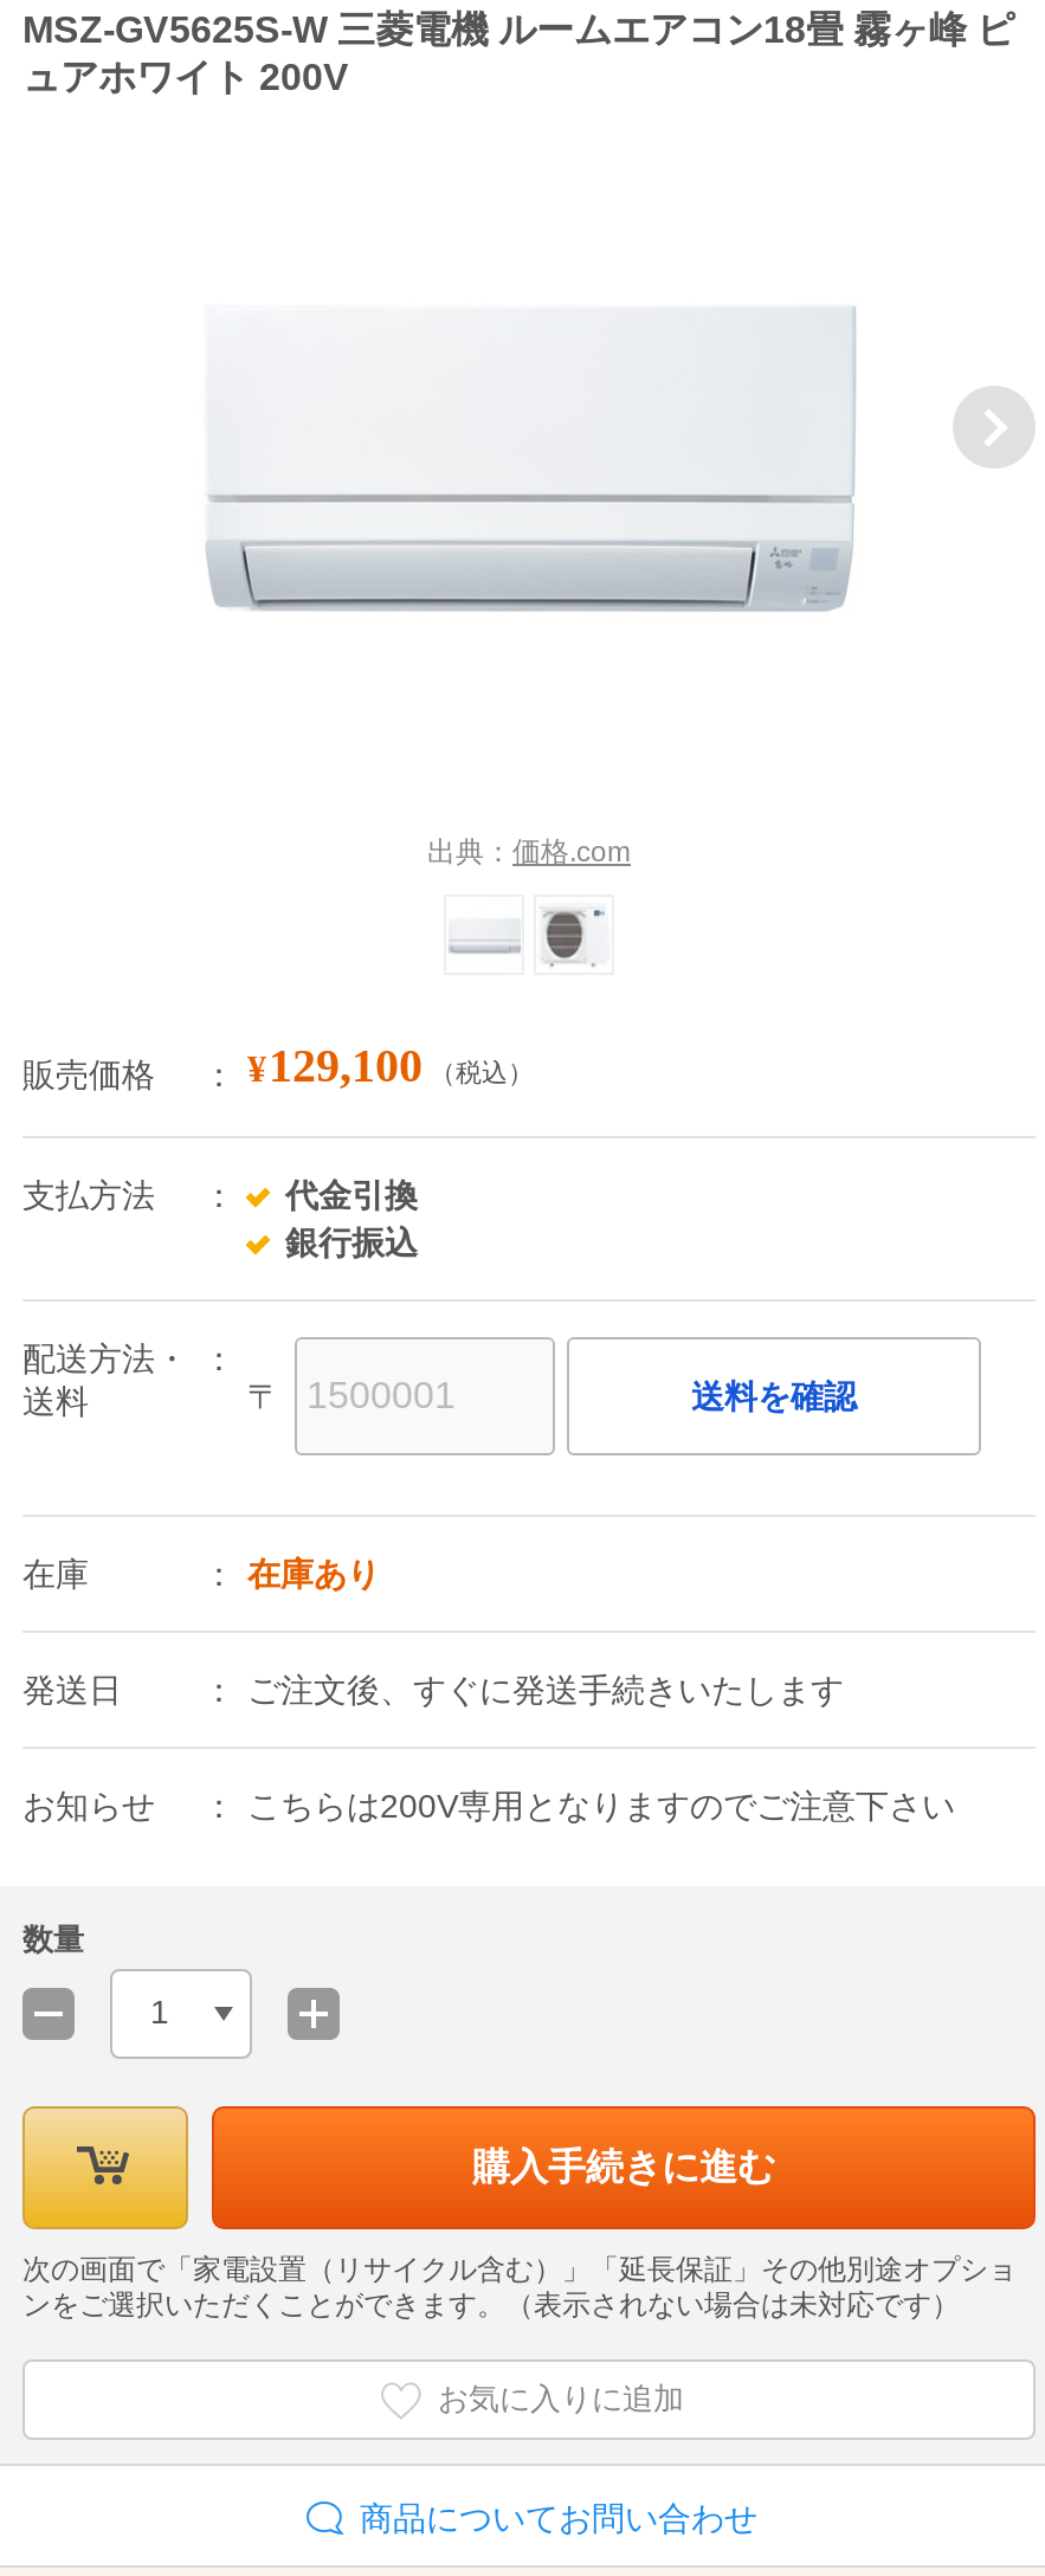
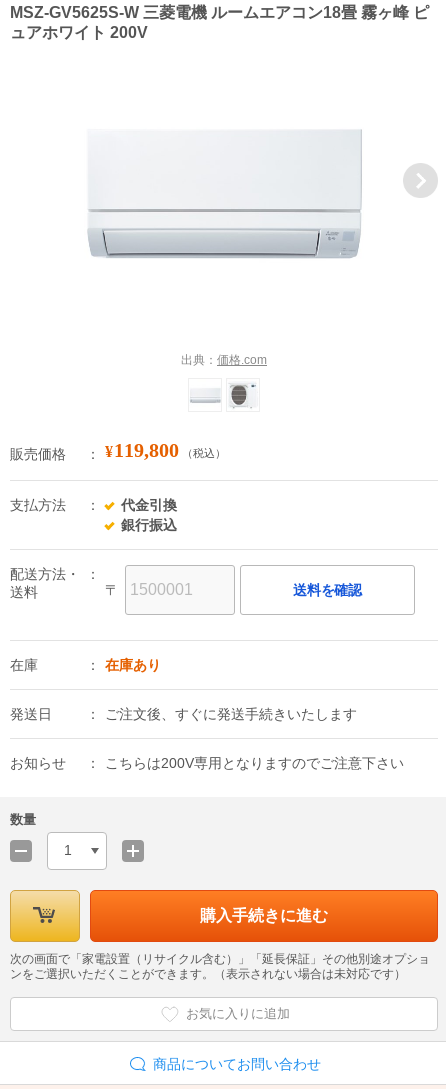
- ¥129,100 （税込）
+ ¥119,800 （税込）
